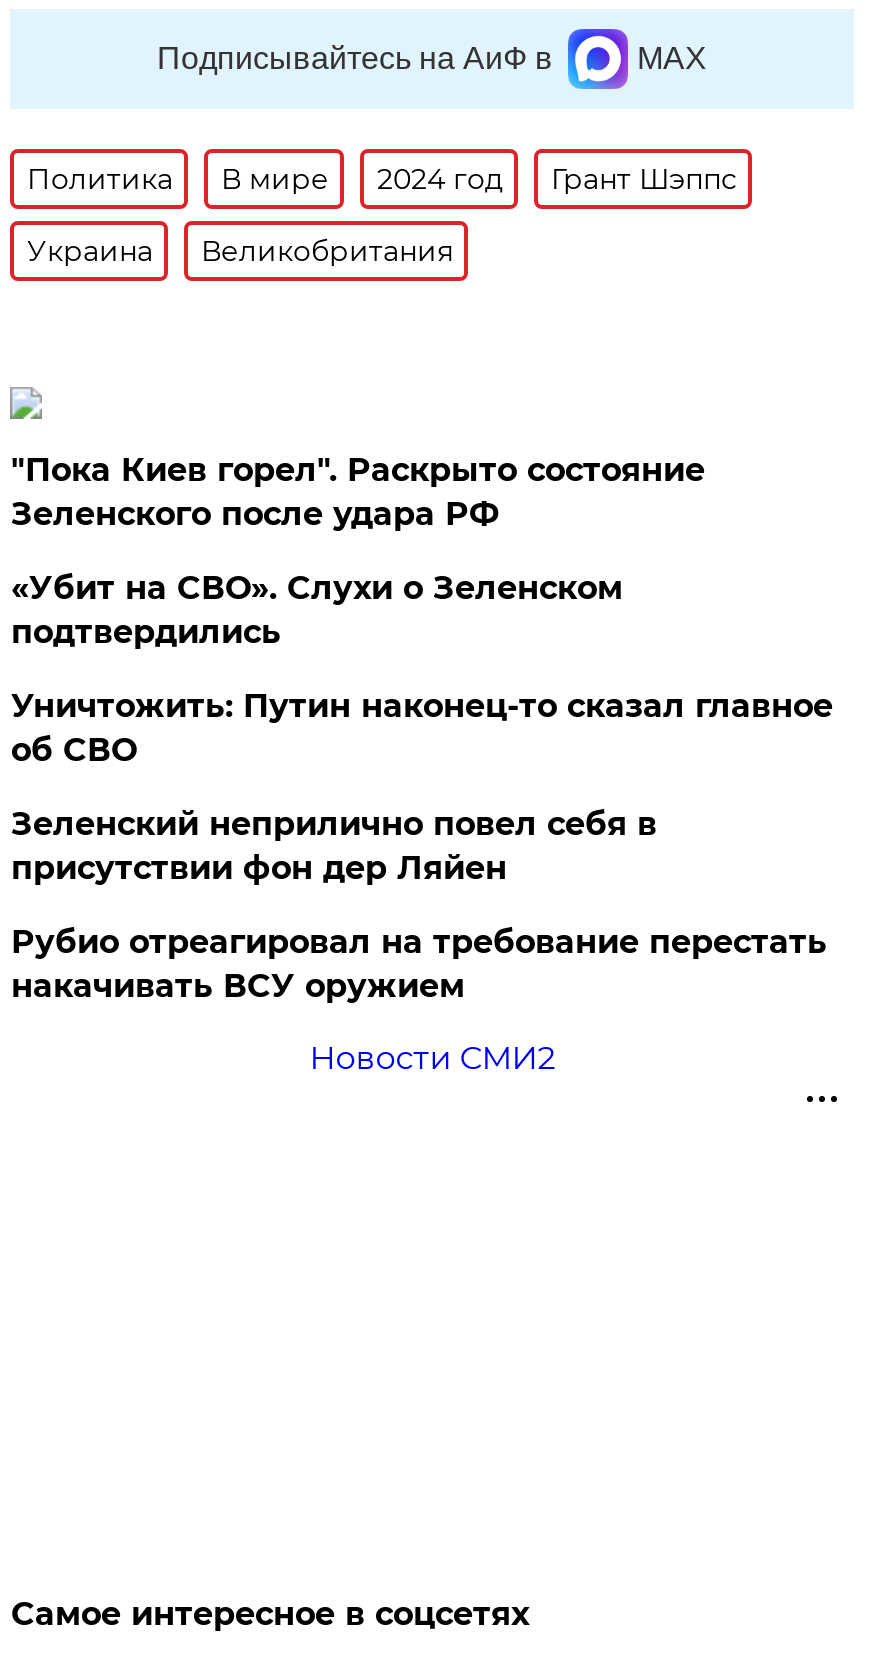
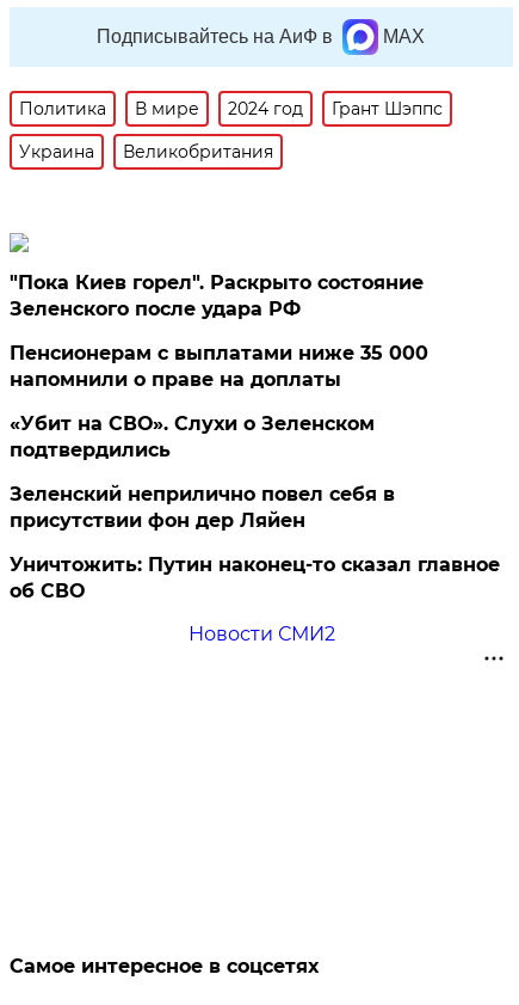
+ Пенсионерам с выплатами ниже 35 000
+ напомнили о праве на доплаты

moved down: «Убит на СВО». Слухи о Зеленском | подтвердились

moved down: Уничтожить: Путин наконец-то сказал главное | об СВО

- Рубио отреагировал на требование перестать
- накачивать ВСУ оружием
